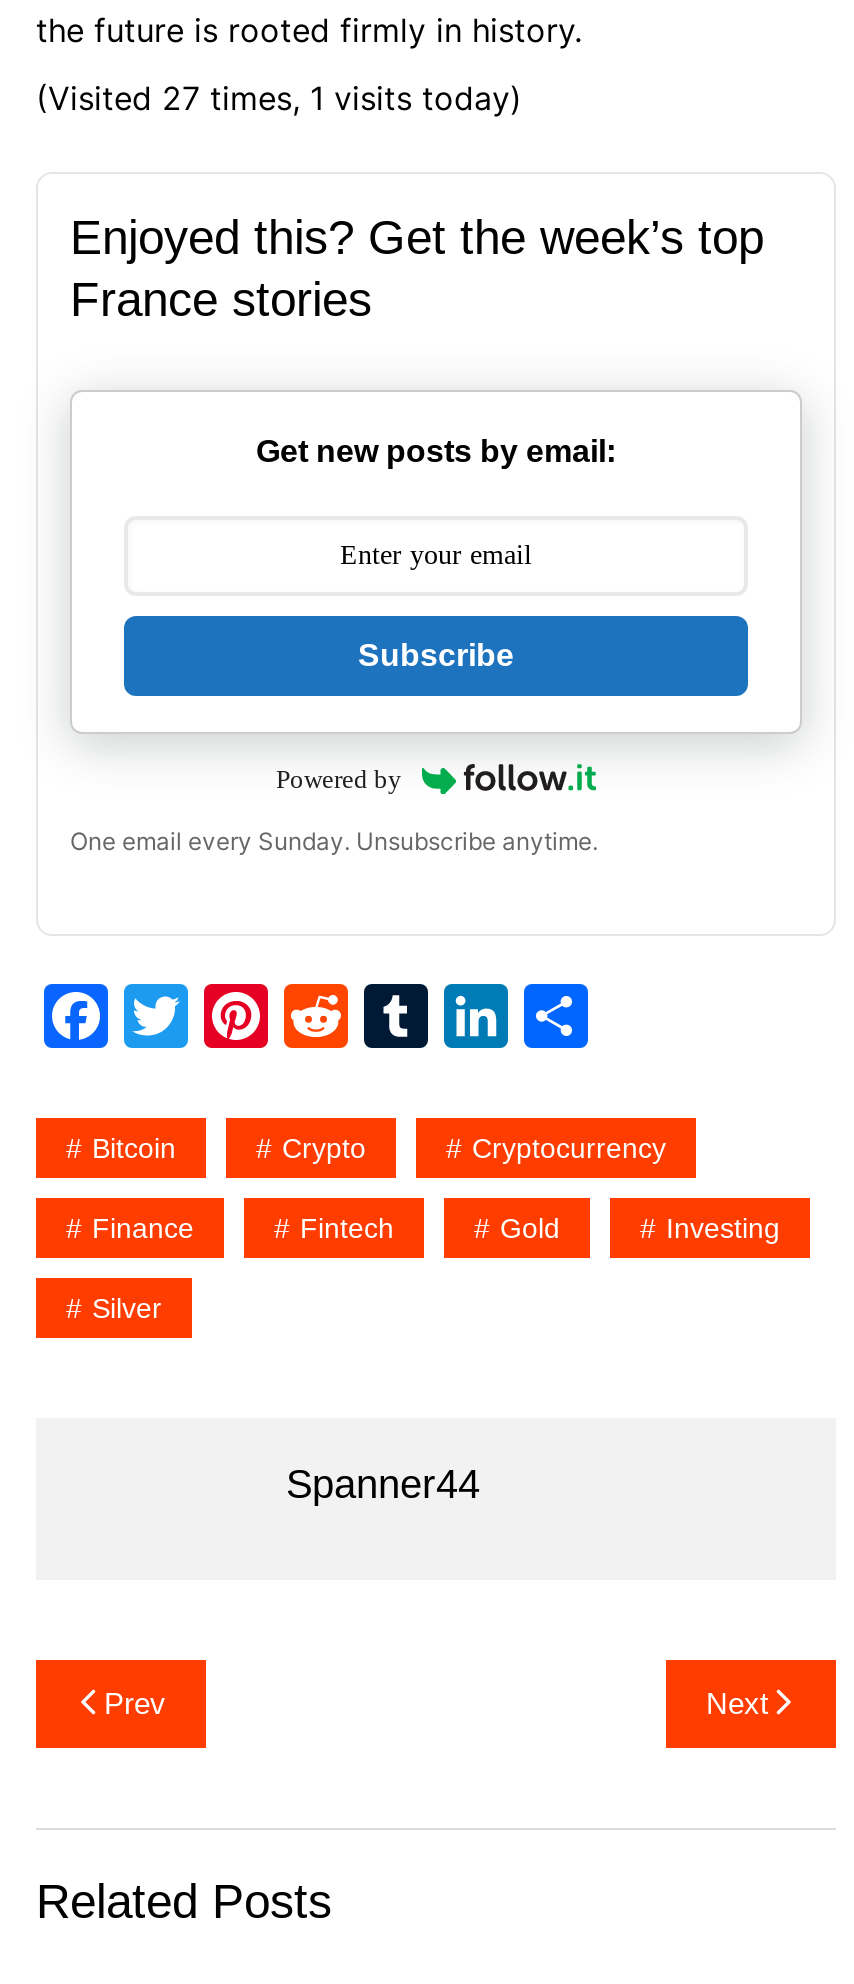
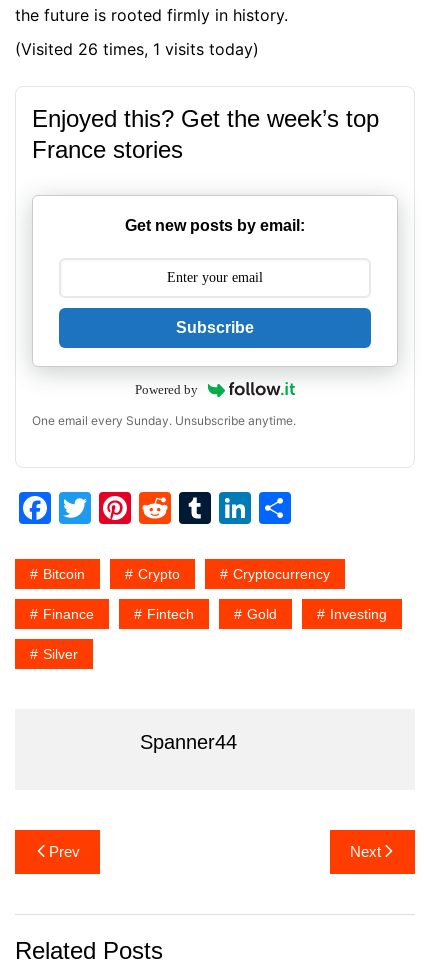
- (Visited 27 times, 1 visits today)
+ (Visited 26 times, 1 visits today)
